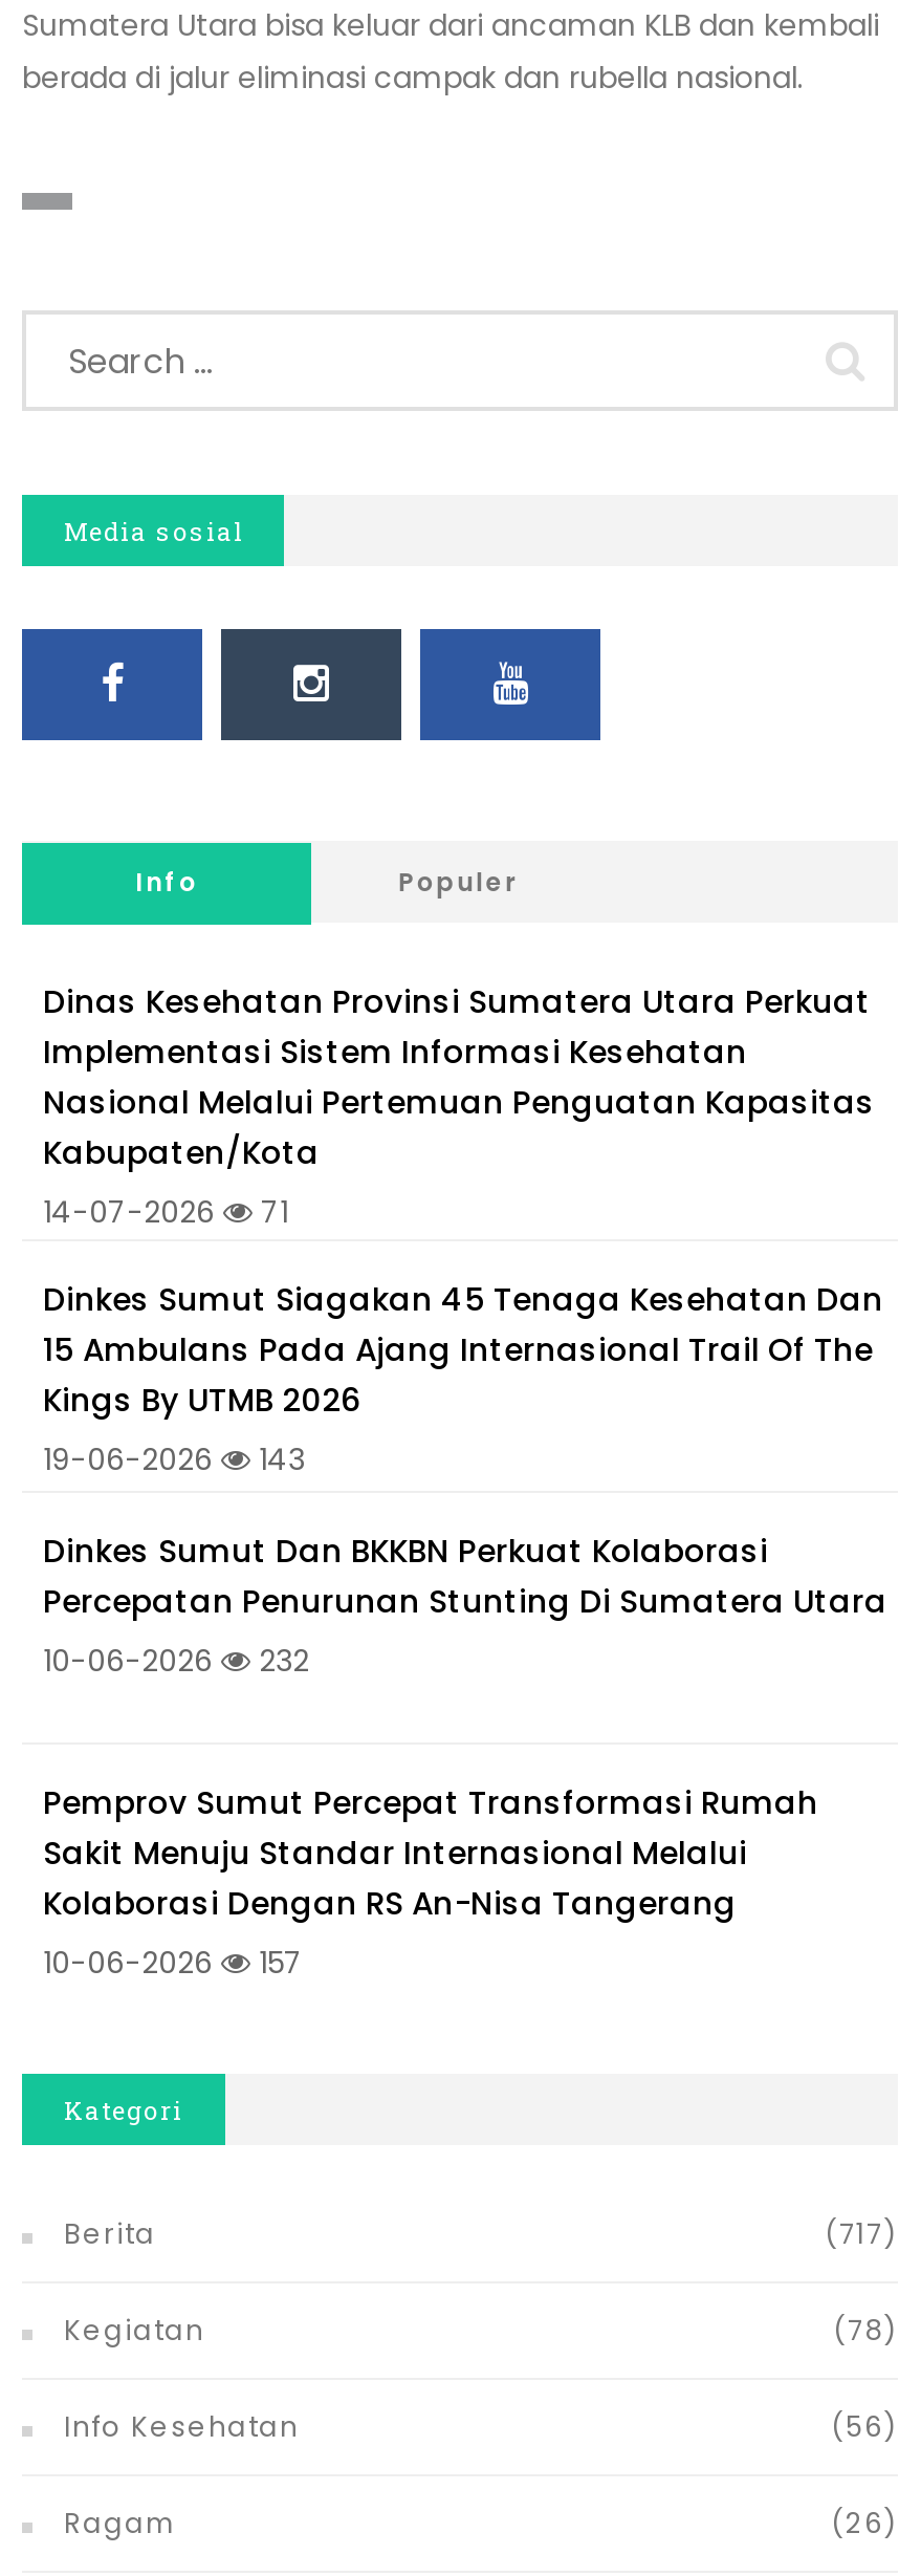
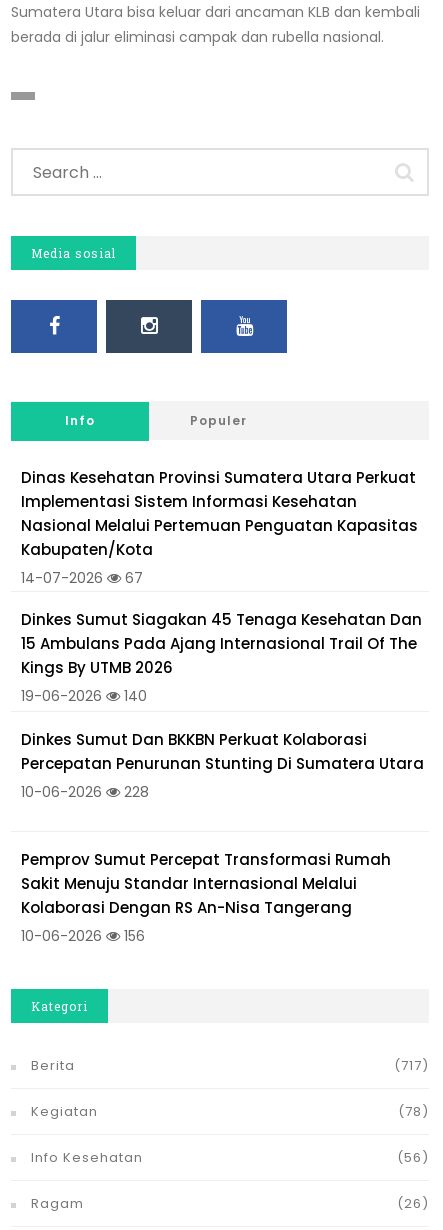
- 14-07-2026 71
+ 14-07-2026 67

- 19-06-2026 143
+ 19-06-2026 140

- 10-06-2026 232
+ 10-06-2026 228

- 10-06-2026 157
+ 10-06-2026 156
